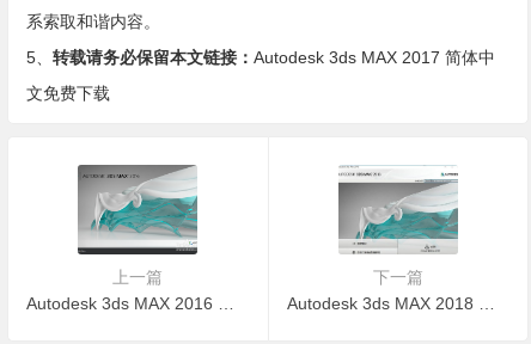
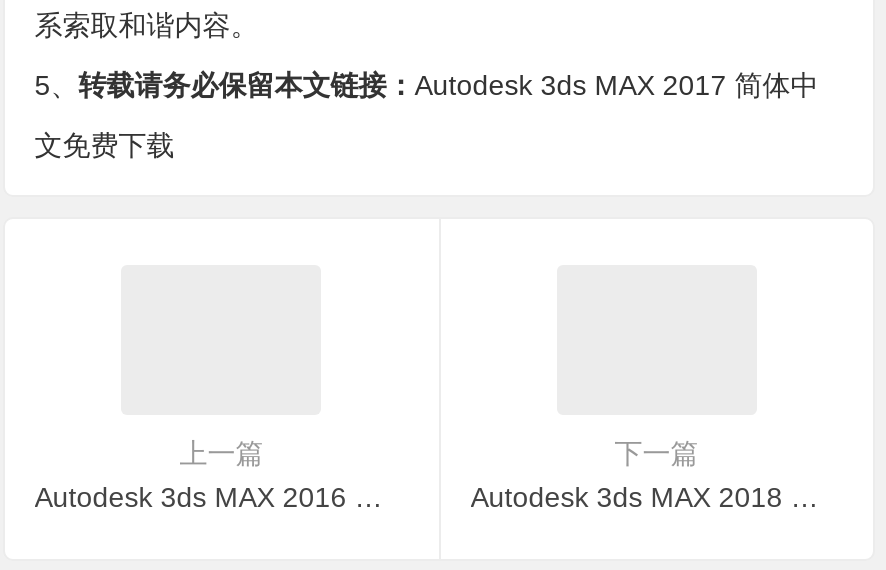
- [image]

- [image]
